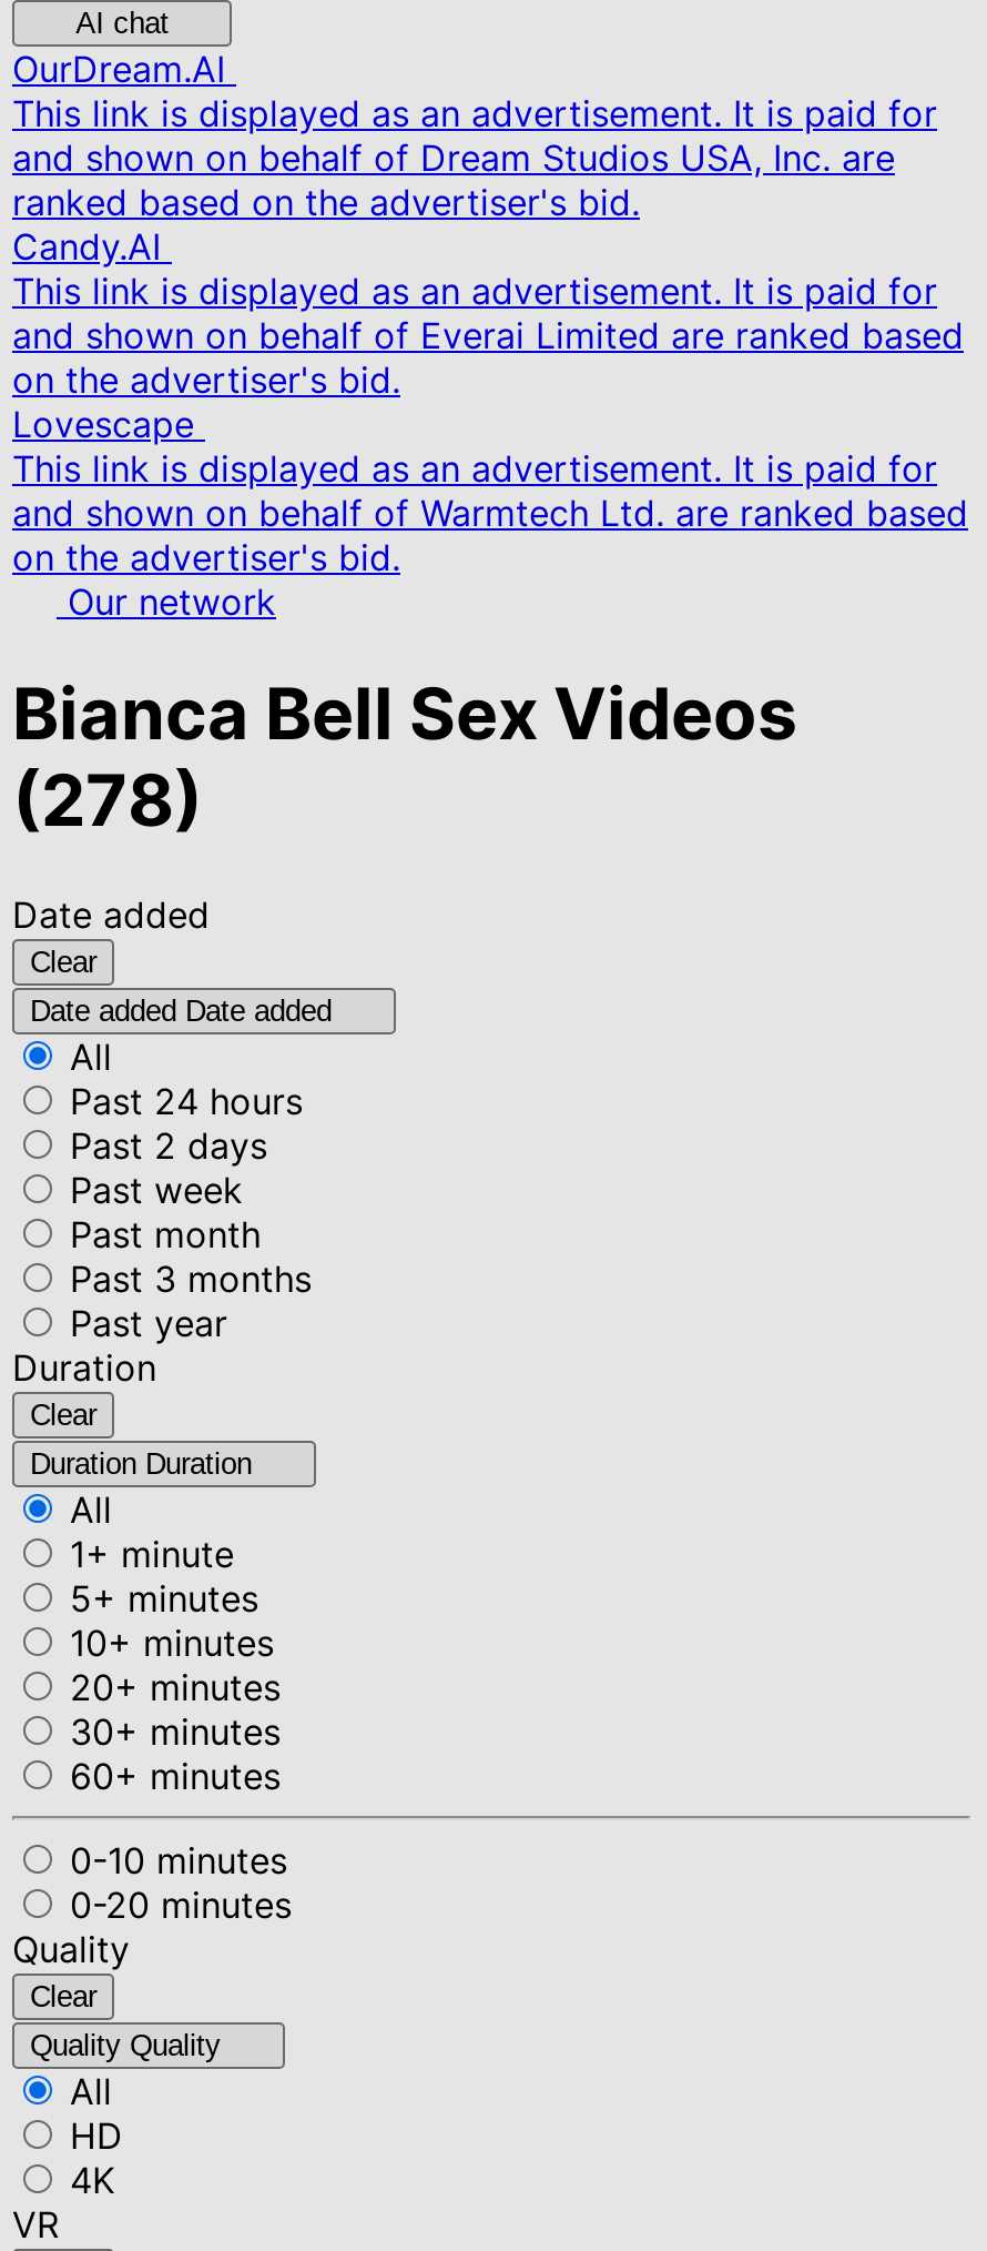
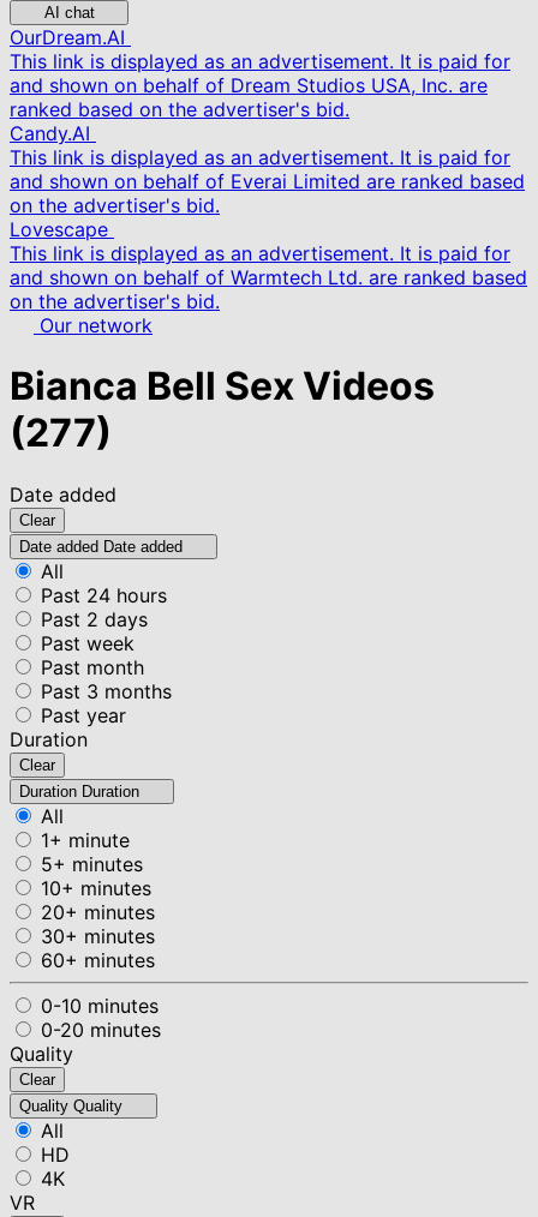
- (278)
+ (277)
